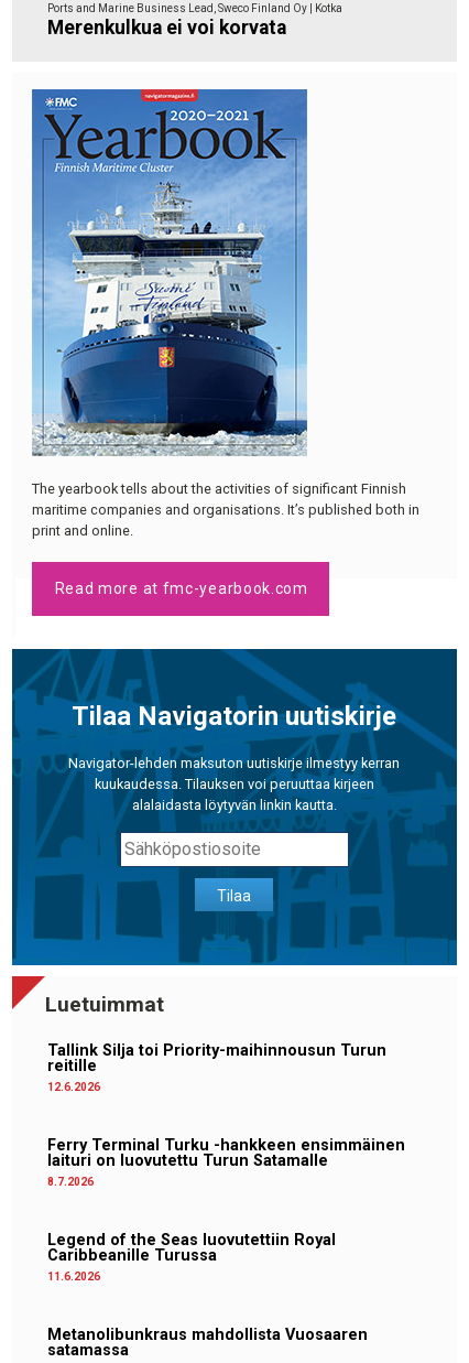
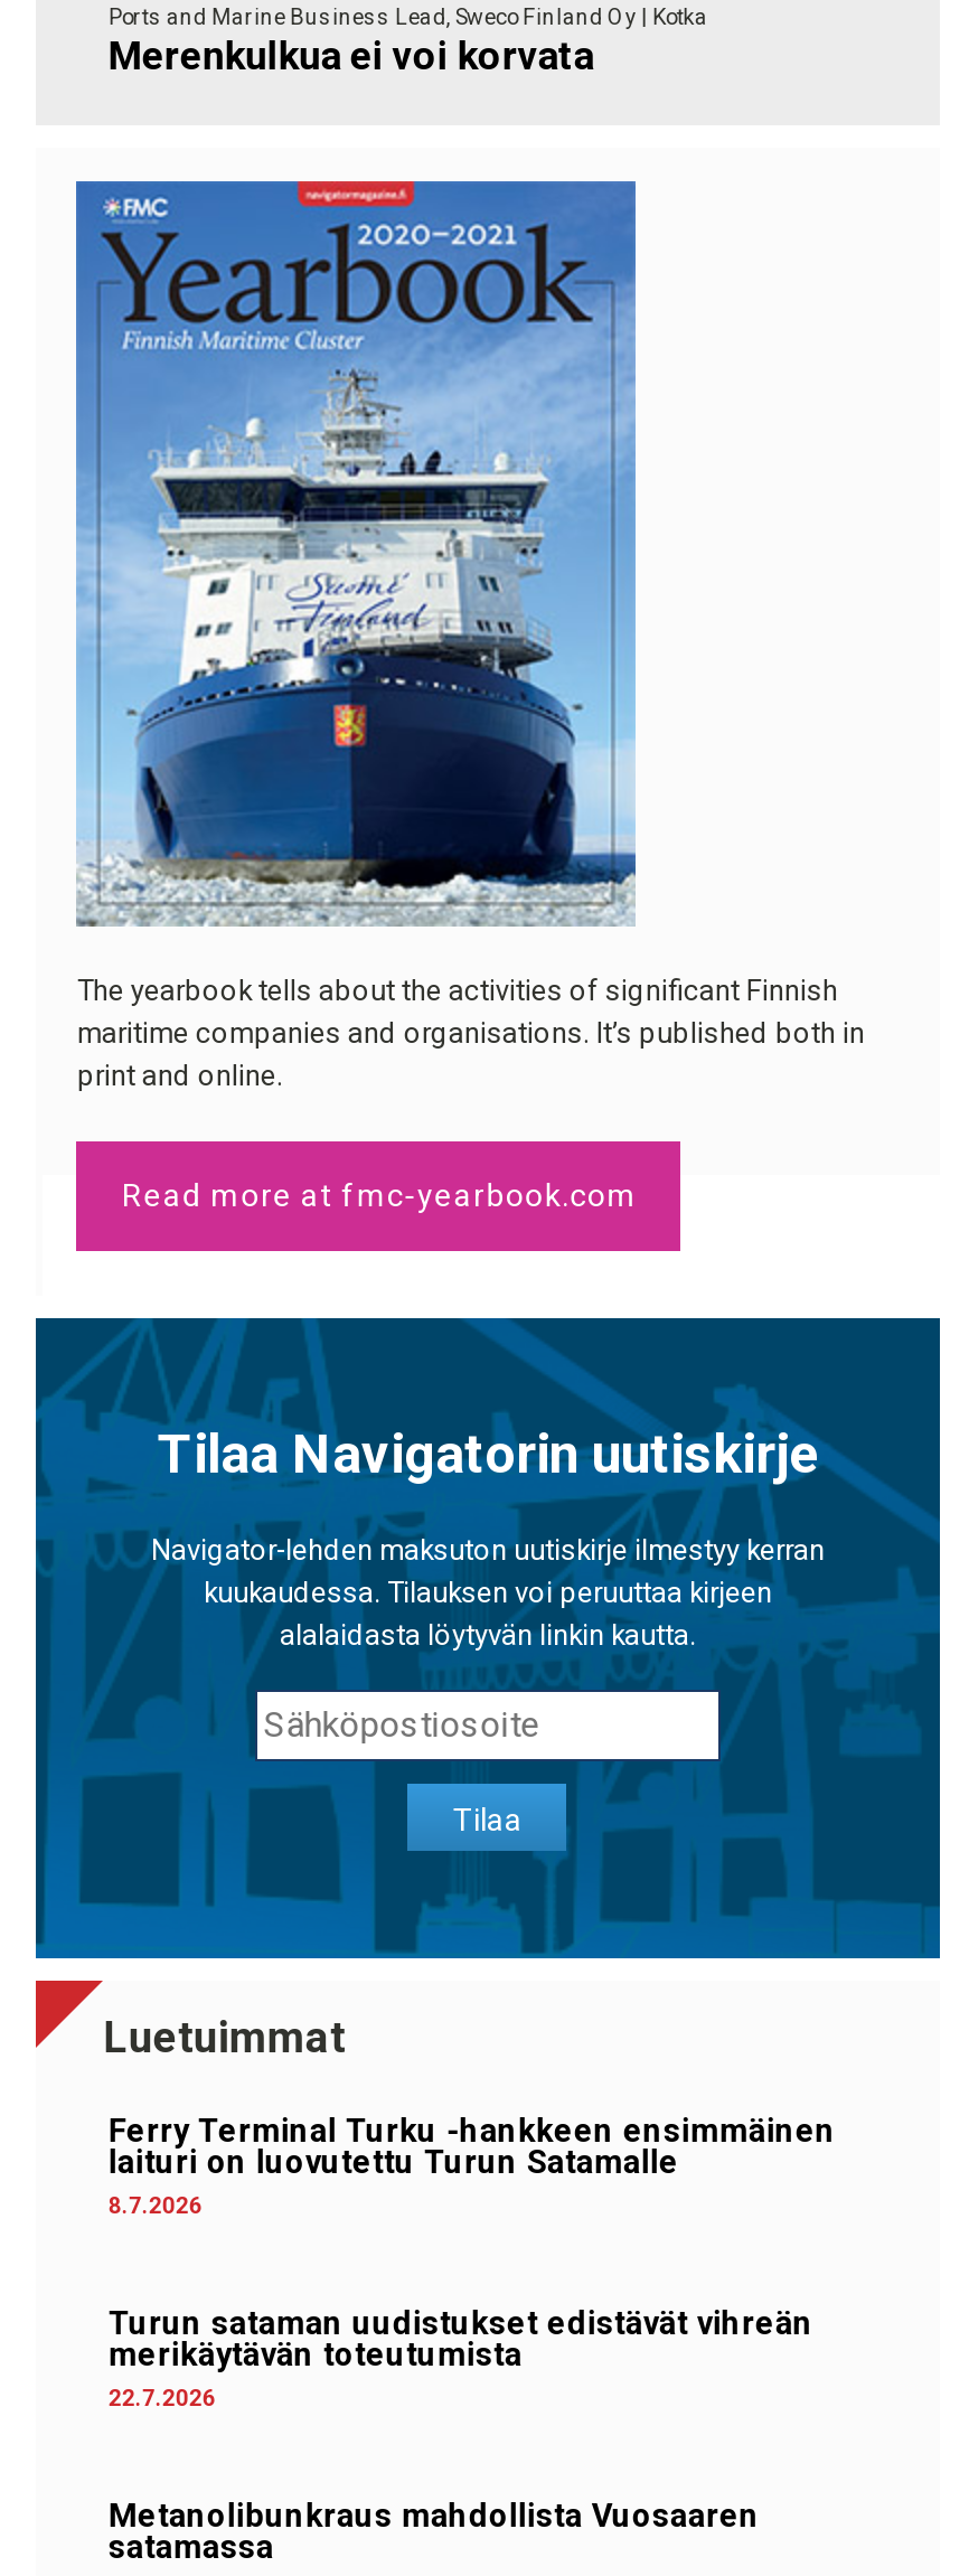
- Tallink Silja toi Priority-maihinnousun Turun
- reitille
- 12.6.2026

- Legend of the Seas luovutettiin Royal
- Caribbeanille Turussa
- 11.6.2026
+ Turun sataman uudistukset edistävät vihreän
+ merikäytävän toteutumista
+ 22.7.2026
